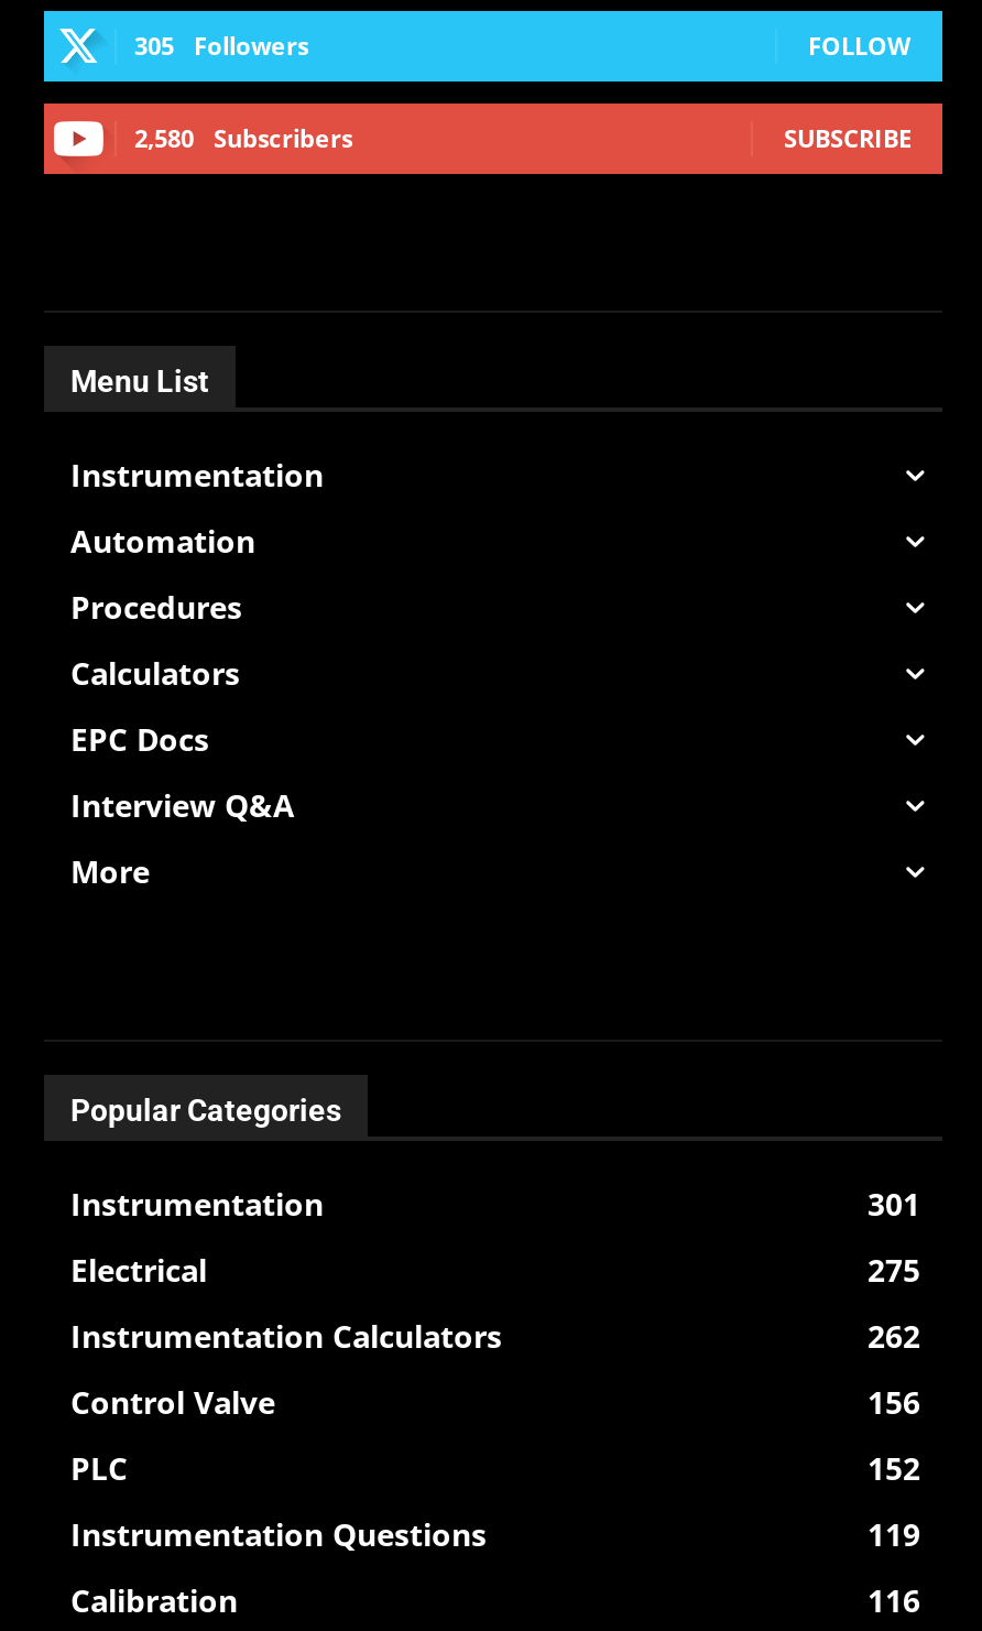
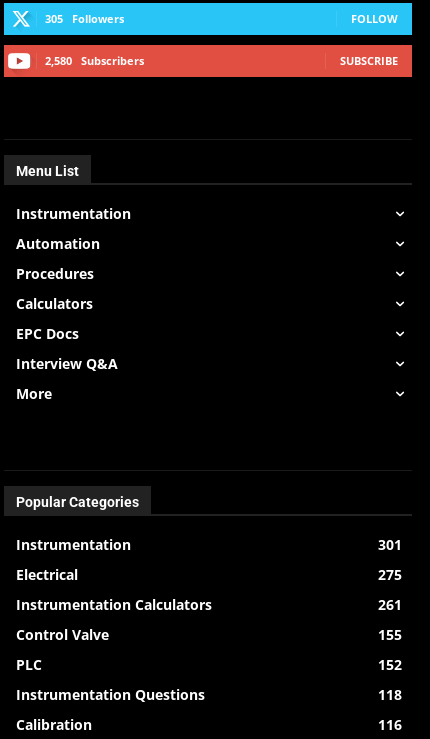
- 262
+ 261

- 156
+ 155

- 119
+ 118
